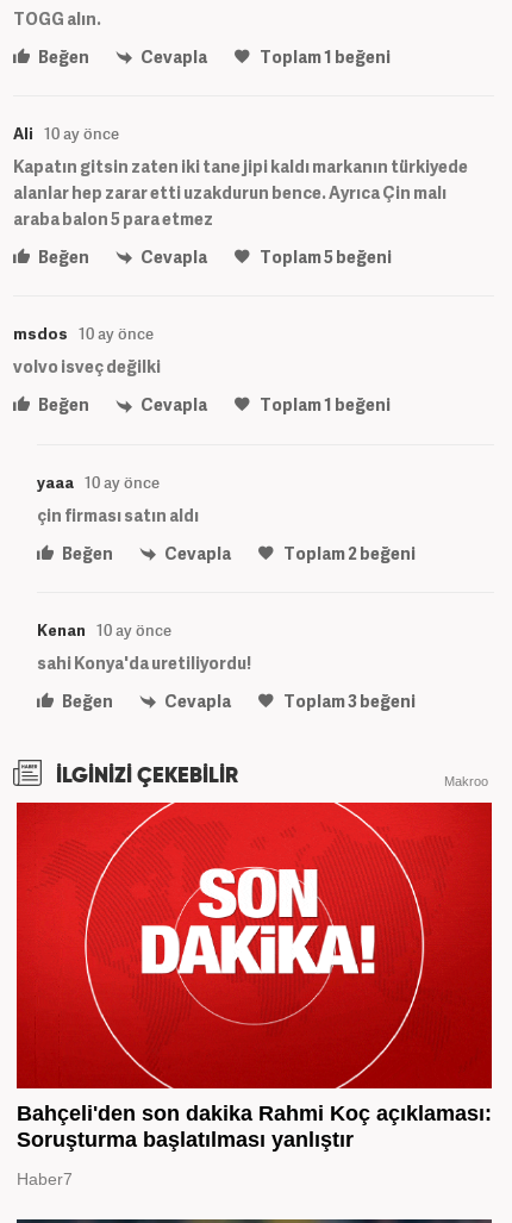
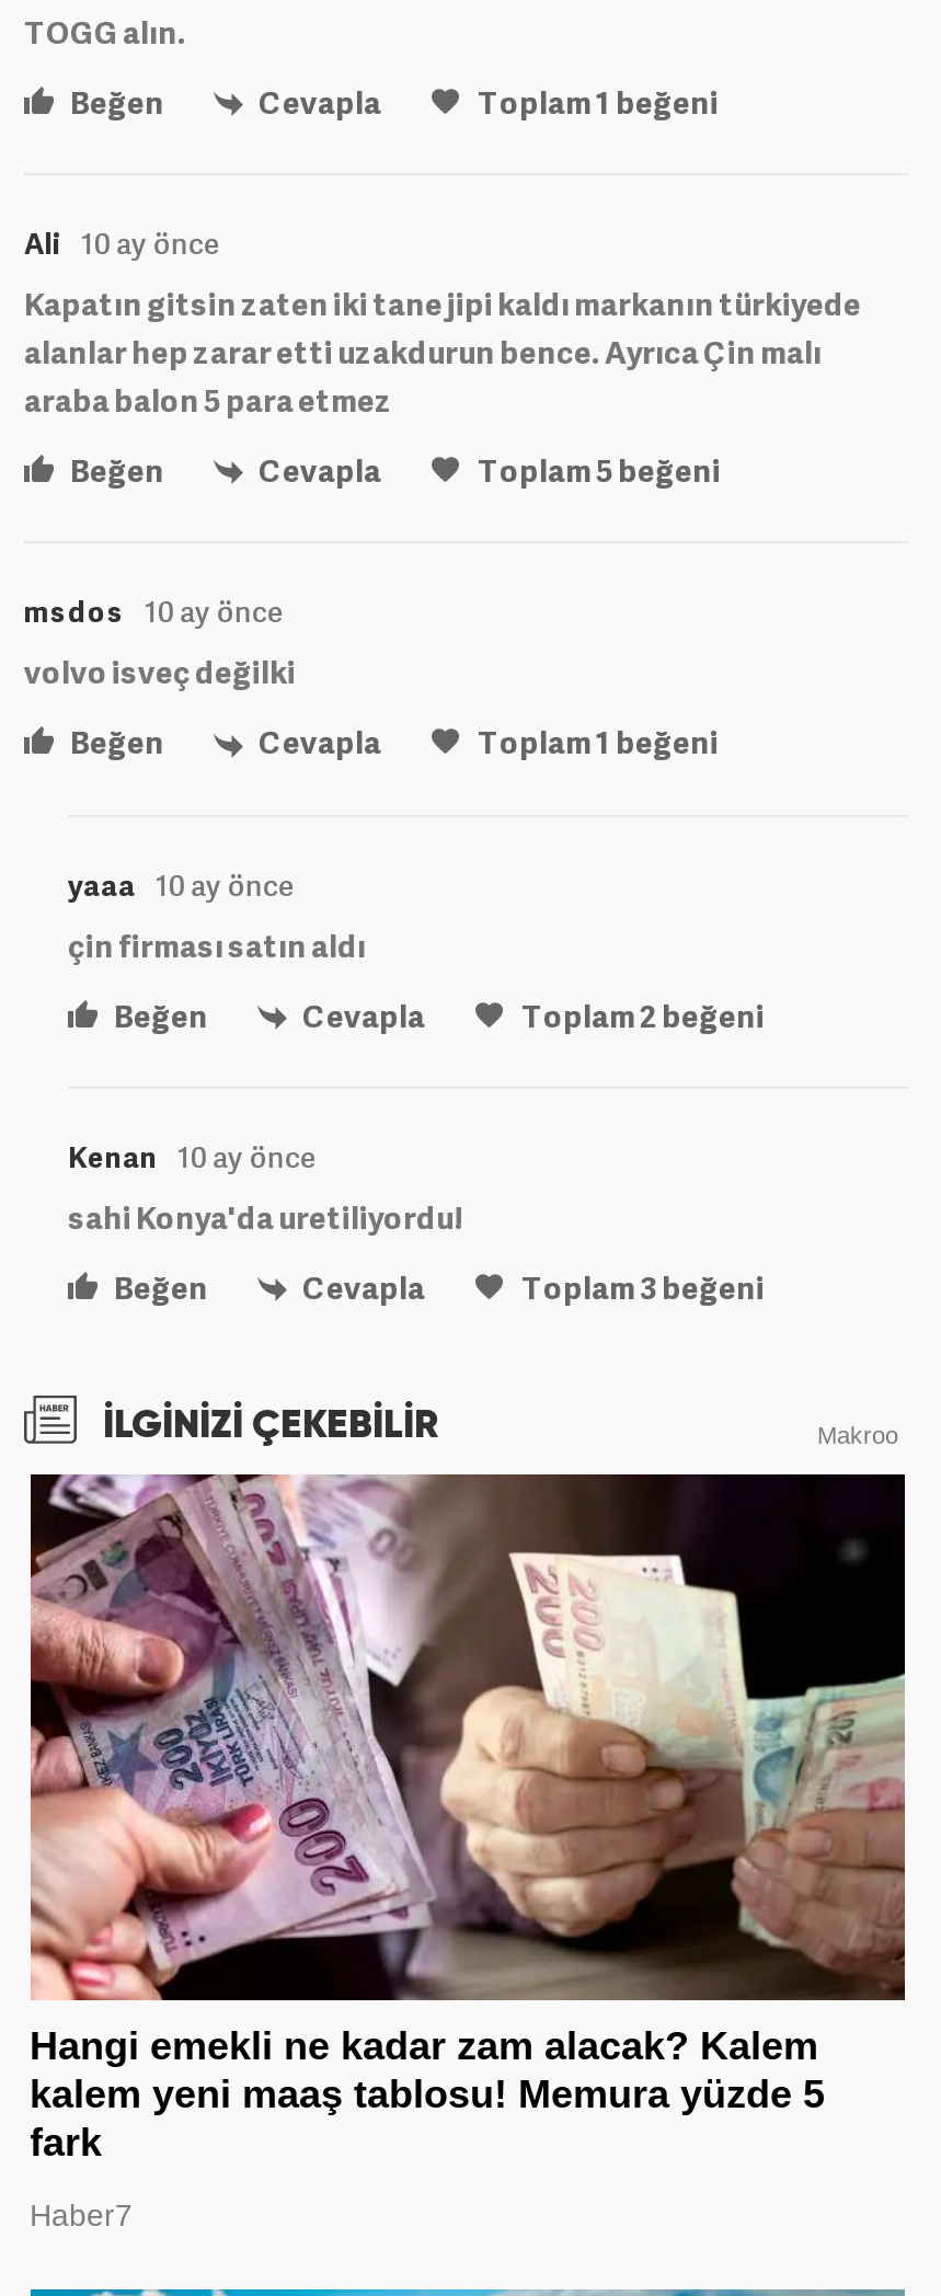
- [image]
- Bahçeli'den son dakika Rahmi Koç açıklaması:
- Soruşturma başlatılması yanlıştır
+ [image]
+ Hangi emekli ne kadar zam alacak? Kalem
+ kalem yeni maaş tablosu! Memura yüzde 5
+ fark
